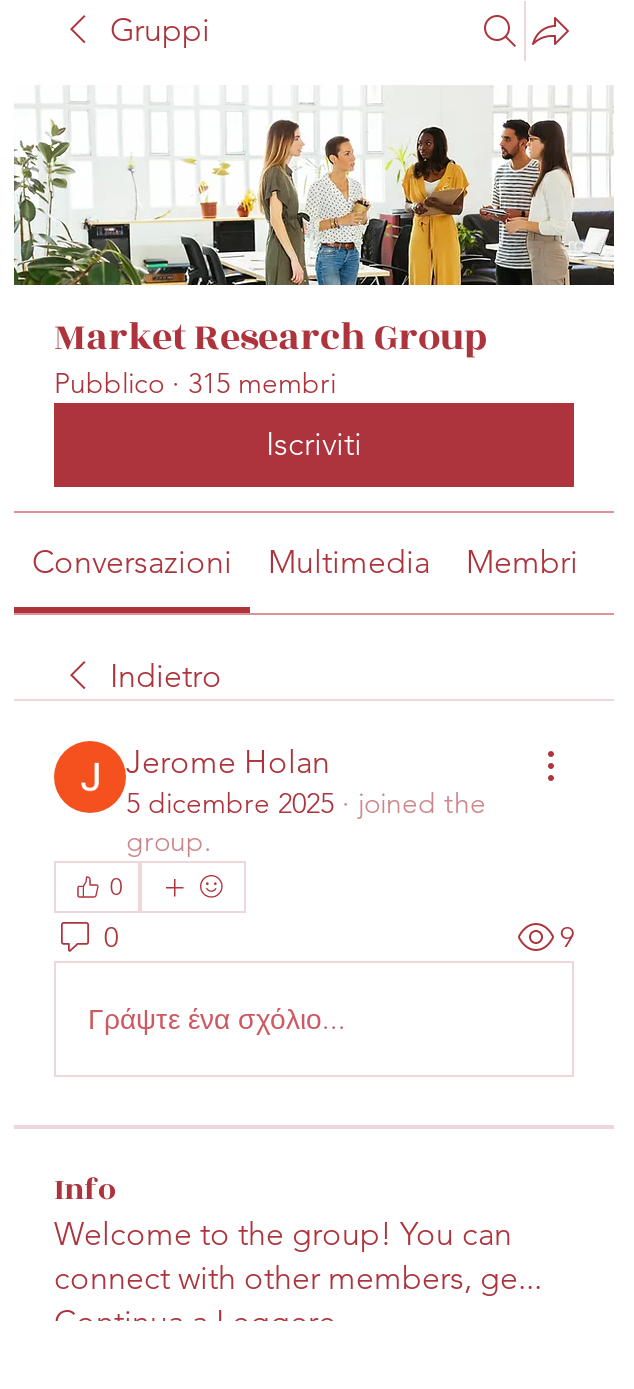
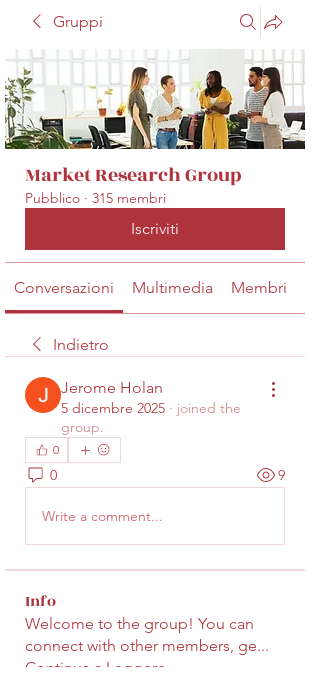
- Γράψτε ένα σχόλιο...
+ Write a comment...
